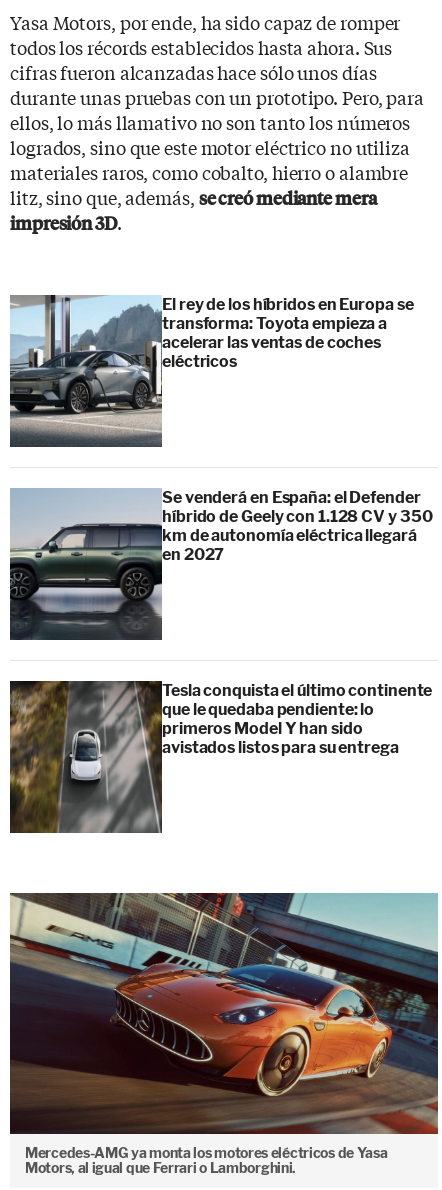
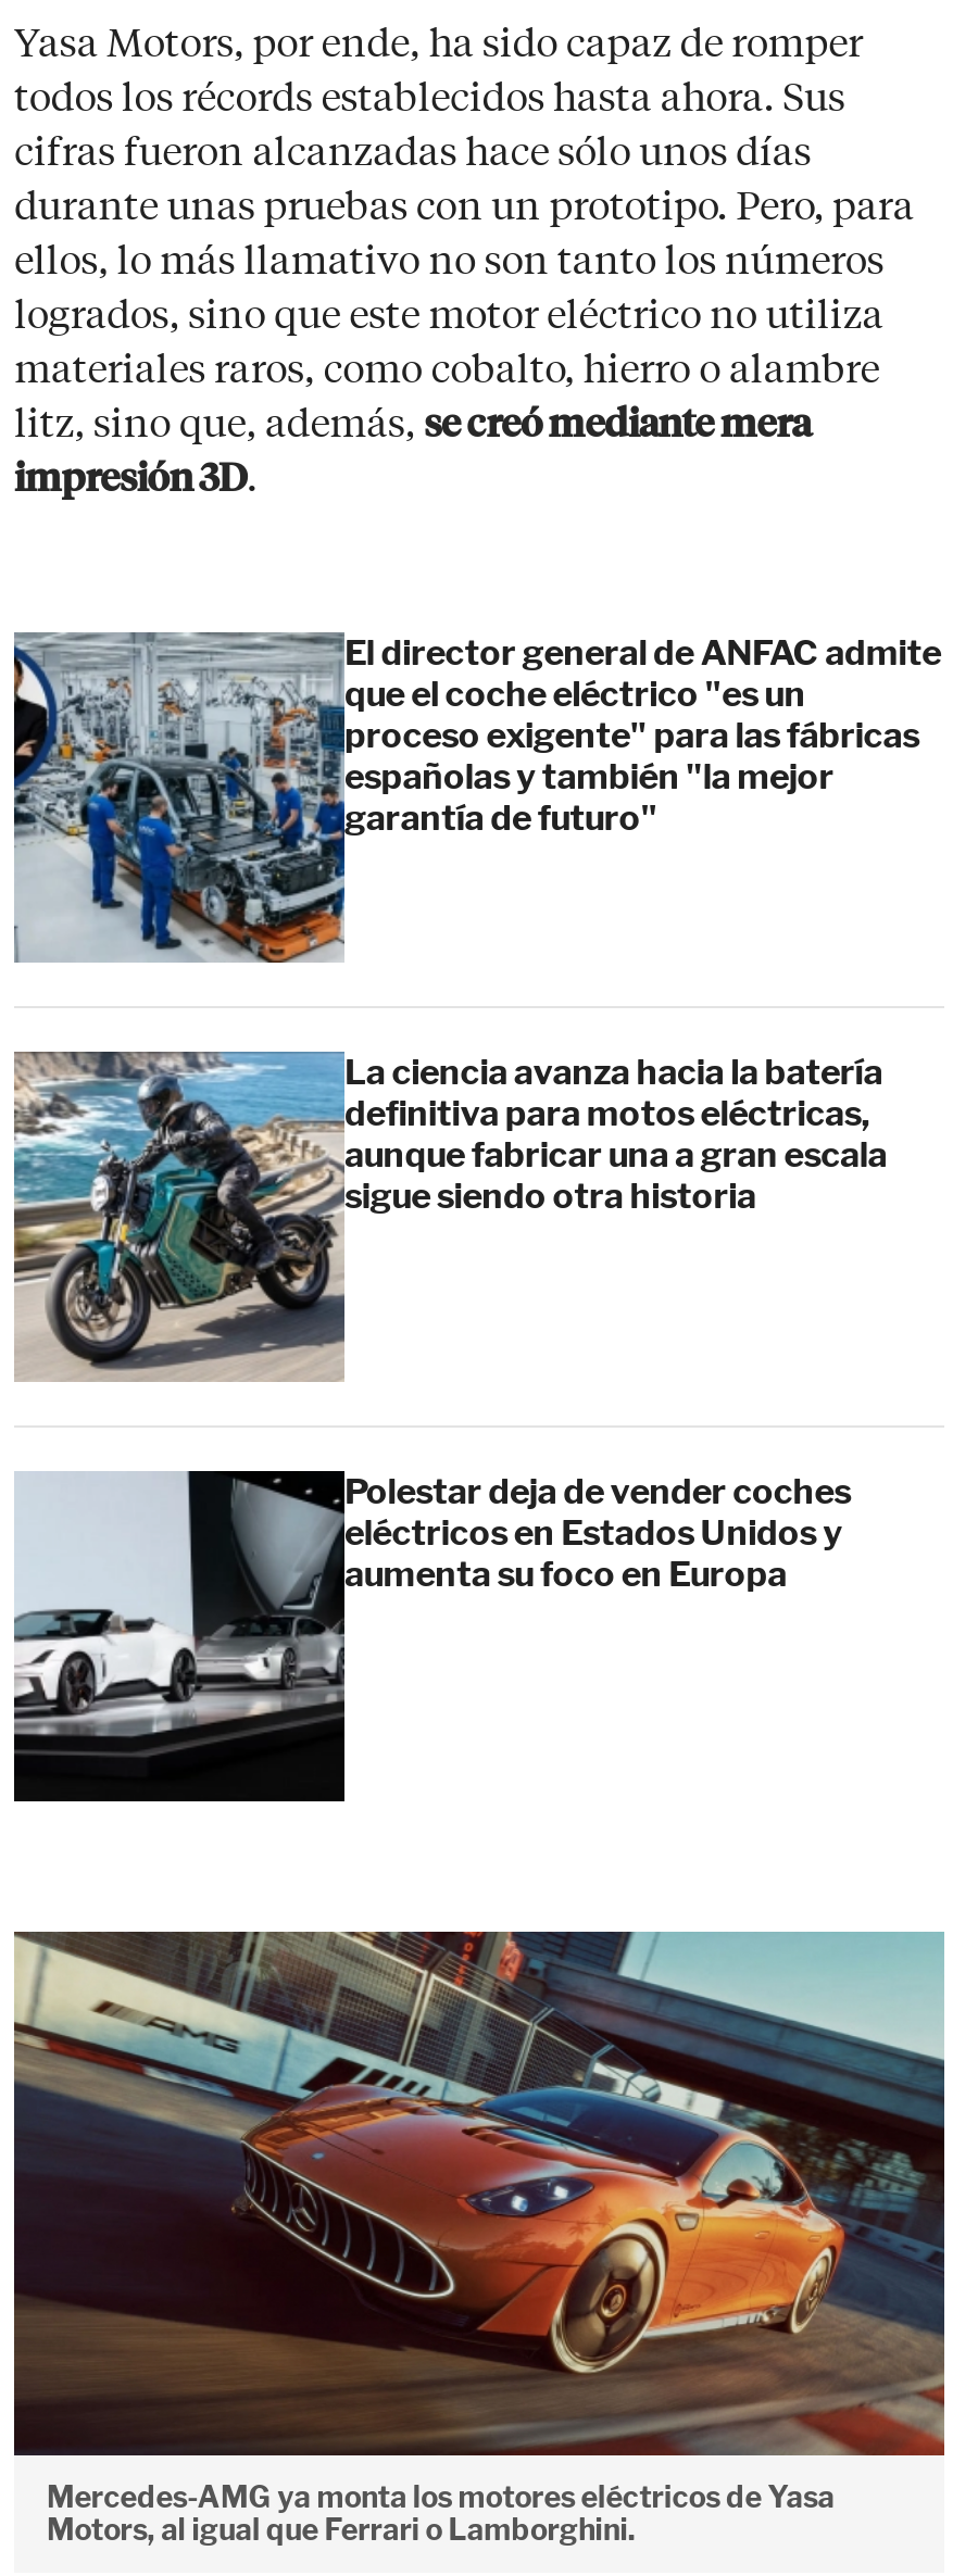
- [image]
- El rey de los híbridos en Europa se
- transforma: Toyota empieza a
- acelerar las ventas de coches
- eléctricos
+ [image]
+ El director general de ANFAC admite
+ que el coche eléctrico "es un
+ proceso exigente" para las fábricas
+ españolas y también "la mejor
+ garantía de futuro"

- [image]
- Se venderá en España: el Defender
- híbrido de Geely con 1.128 CV y 350
- km de autonomía eléctrica llegará
- en 2027
+ [image]
+ La ciencia avanza hacia la batería
+ definitiva para motos eléctricas,
+ aunque fabricar una a gran escala
+ sigue siendo otra historia

- [image]
- Tesla conquista el último continente
- que le quedaba pendiente: lo
- primeros Model Y han sido
- avistados listos para su entrega
+ [image]
+ Polestar deja de vender coches
+ eléctricos en Estados Unidos y
+ aumenta su foco en Europa
